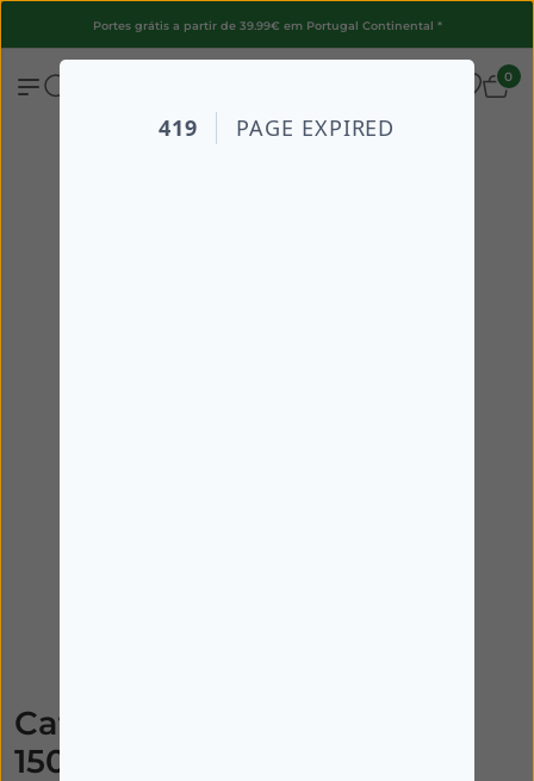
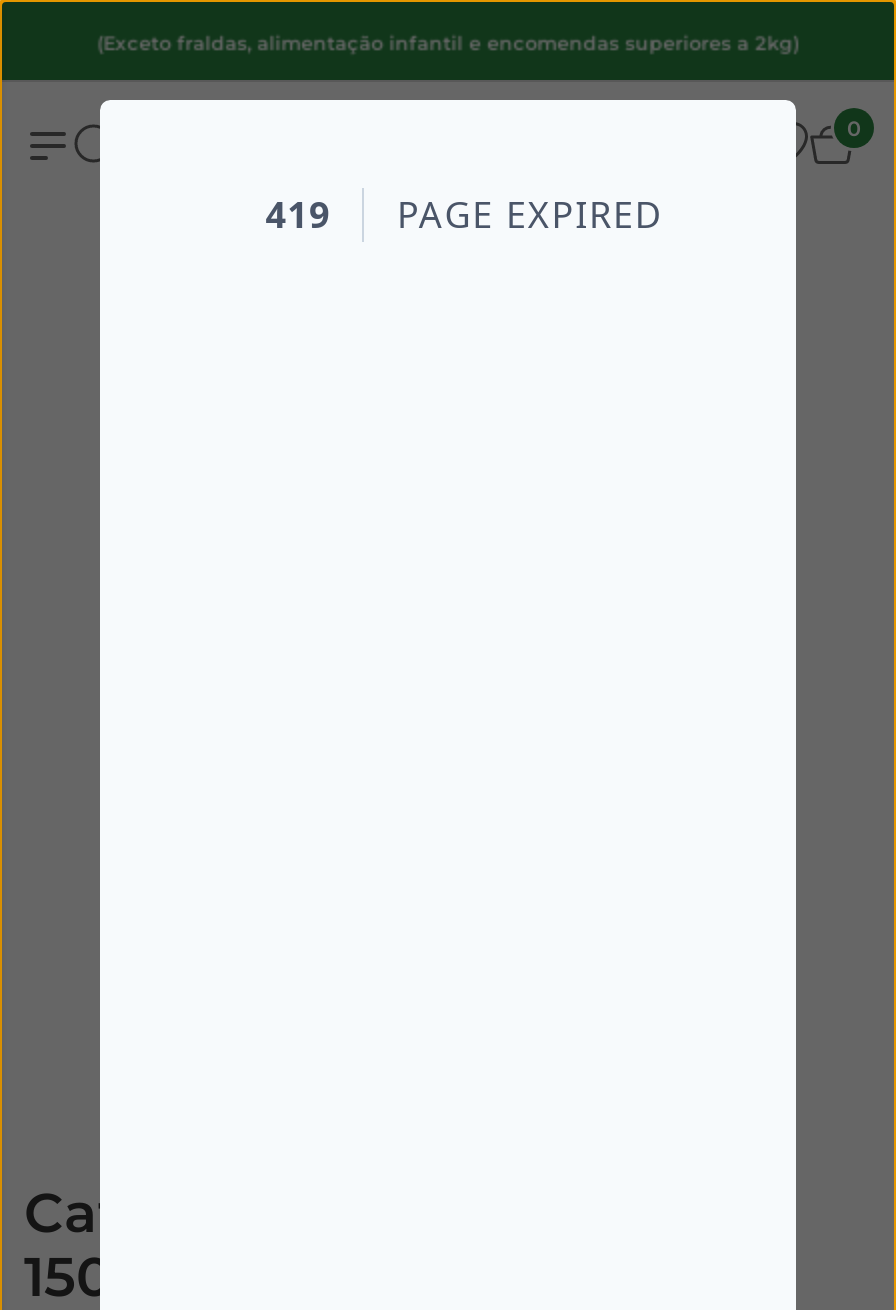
- Portes grátis a partir de 39.99€ em Portugal Continental *
+ (Exceto fraldas, alimentação infantil e encomendas superiores a 2kg)
